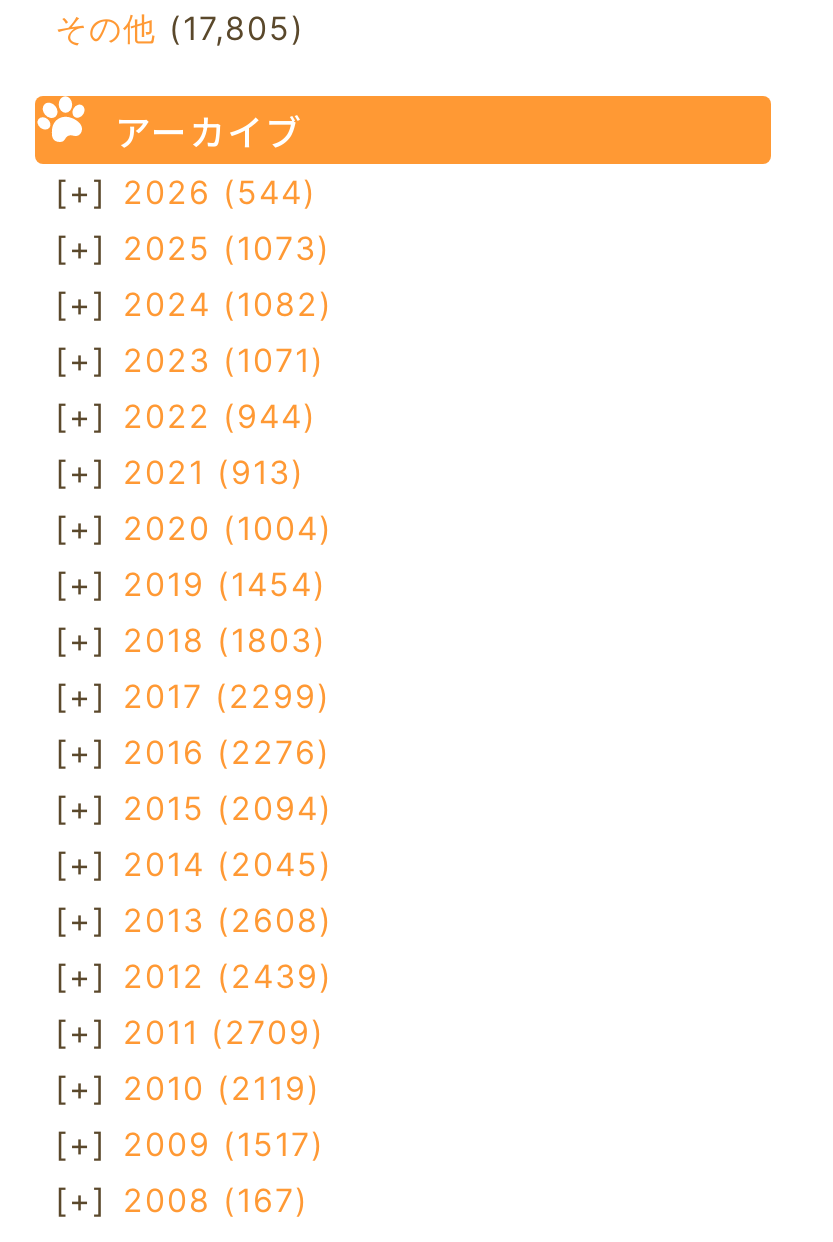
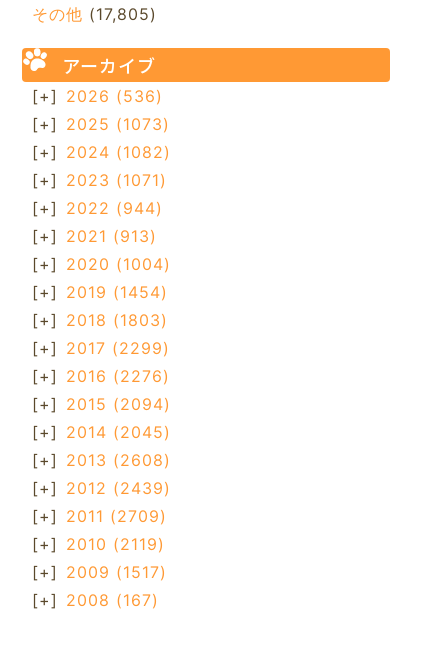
- [+] 2026 (544)
+ [+] 2026 (536)
